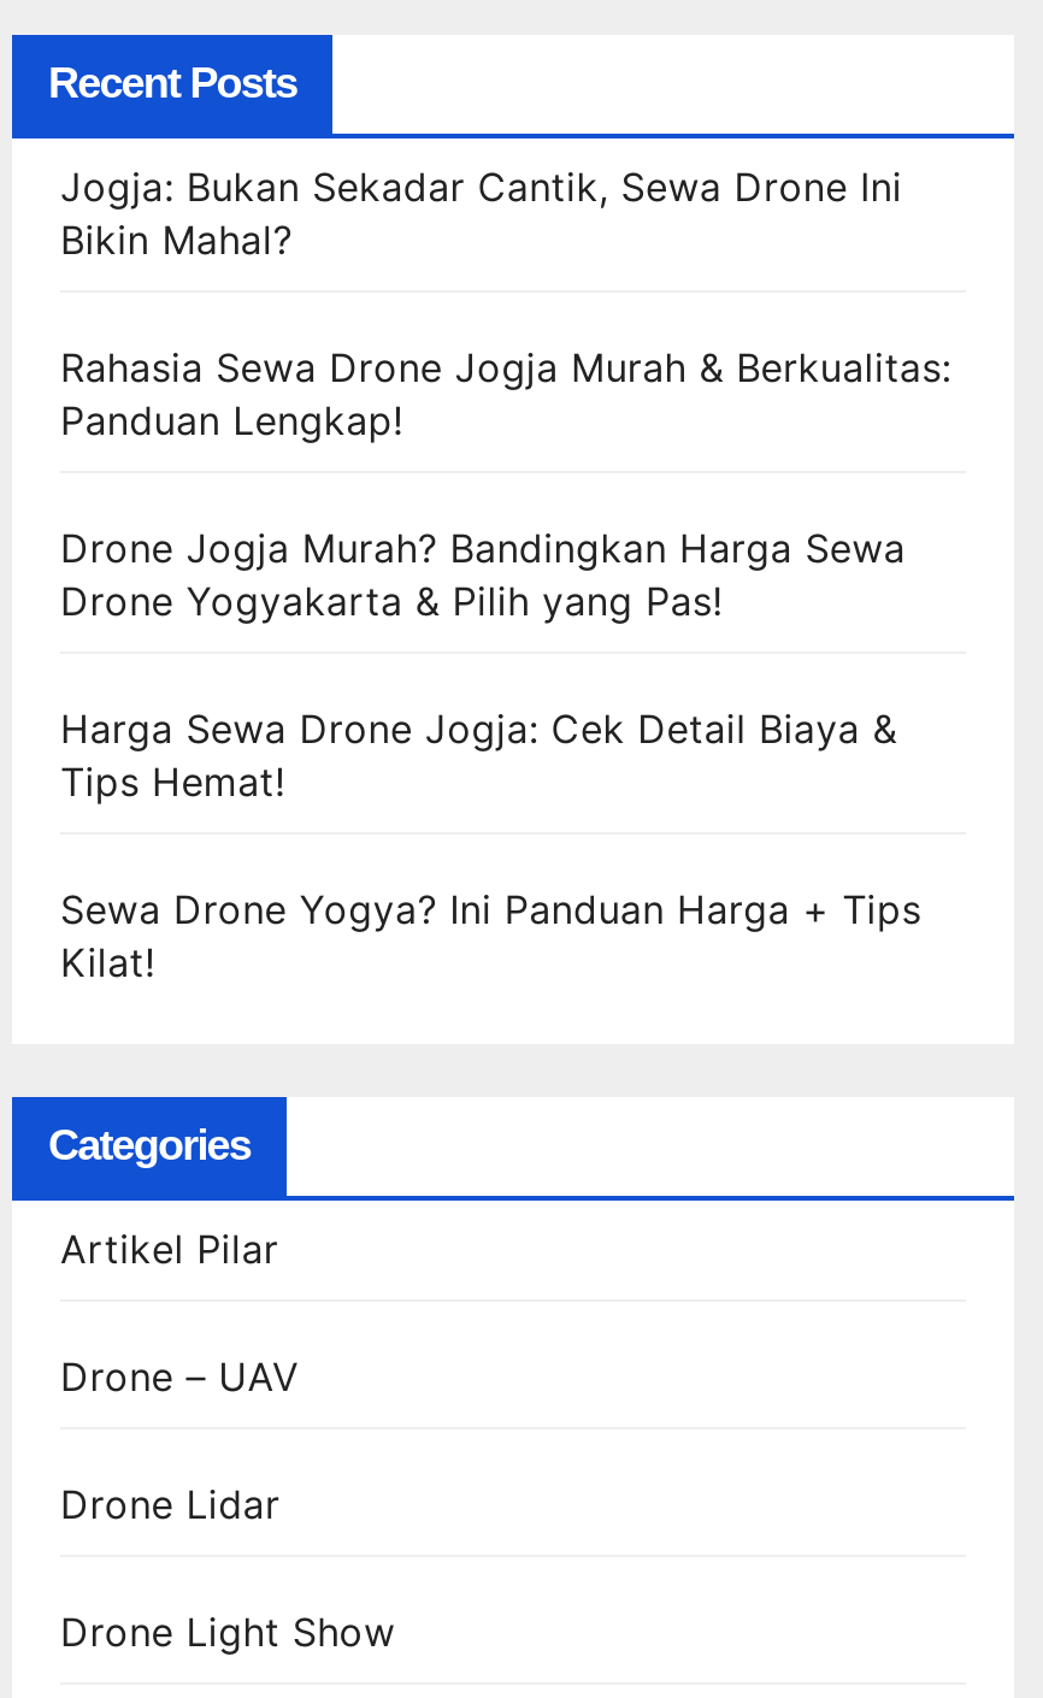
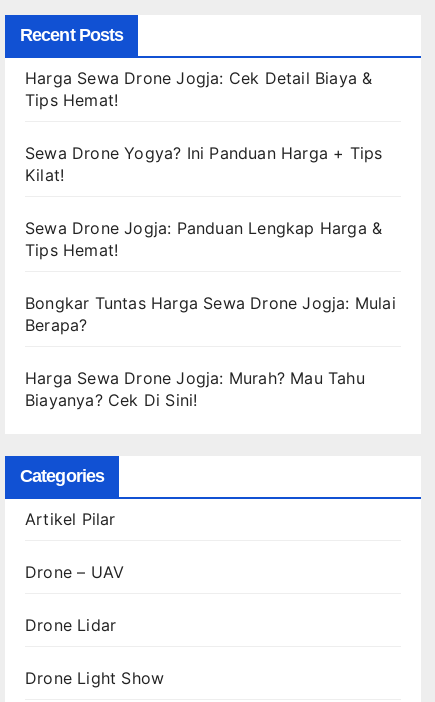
- Jogja: Bukan Sekadar Cantik, Sewa Drone Ini
- Bikin Mahal?
- Rahasia Sewa Drone Jogja Murah & Berkualitas:
- Panduan Lengkap!
- Drone Jogja Murah? Bandingkan Harga Sewa
- Drone Yogyakarta & Pilih yang Pas!

moved up: Harga Sewa Drone Jogja: Cek Detail Biaya & | Tips Hemat! | Sewa Drone Yogya? Ini Panduan Harga + Tips | Kilat!

+ Sewa Drone Jogja: Panduan Lengkap Harga &
+ Tips Hemat!
+ Bongkar Tuntas Harga Sewa Drone Jogja: Mulai
+ Berapa?
+ Harga Sewa Drone Jogja: Murah? Mau Tahu
+ Biayanya? Cek Di Sini!
